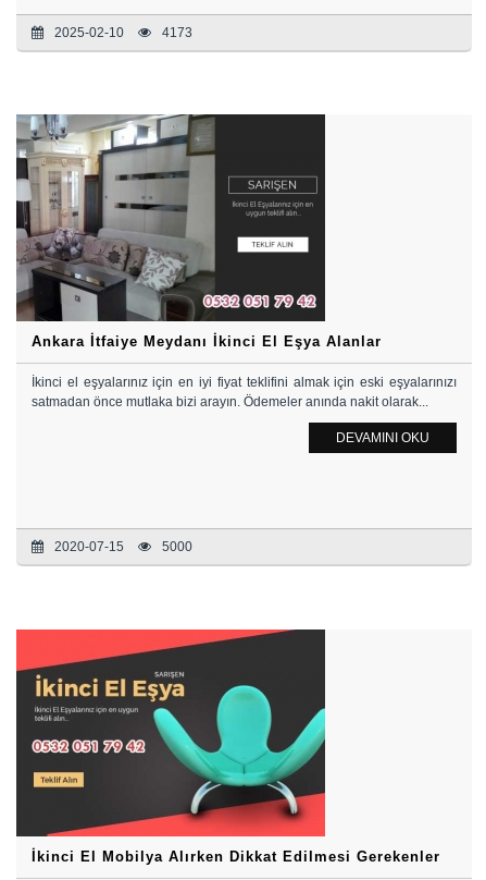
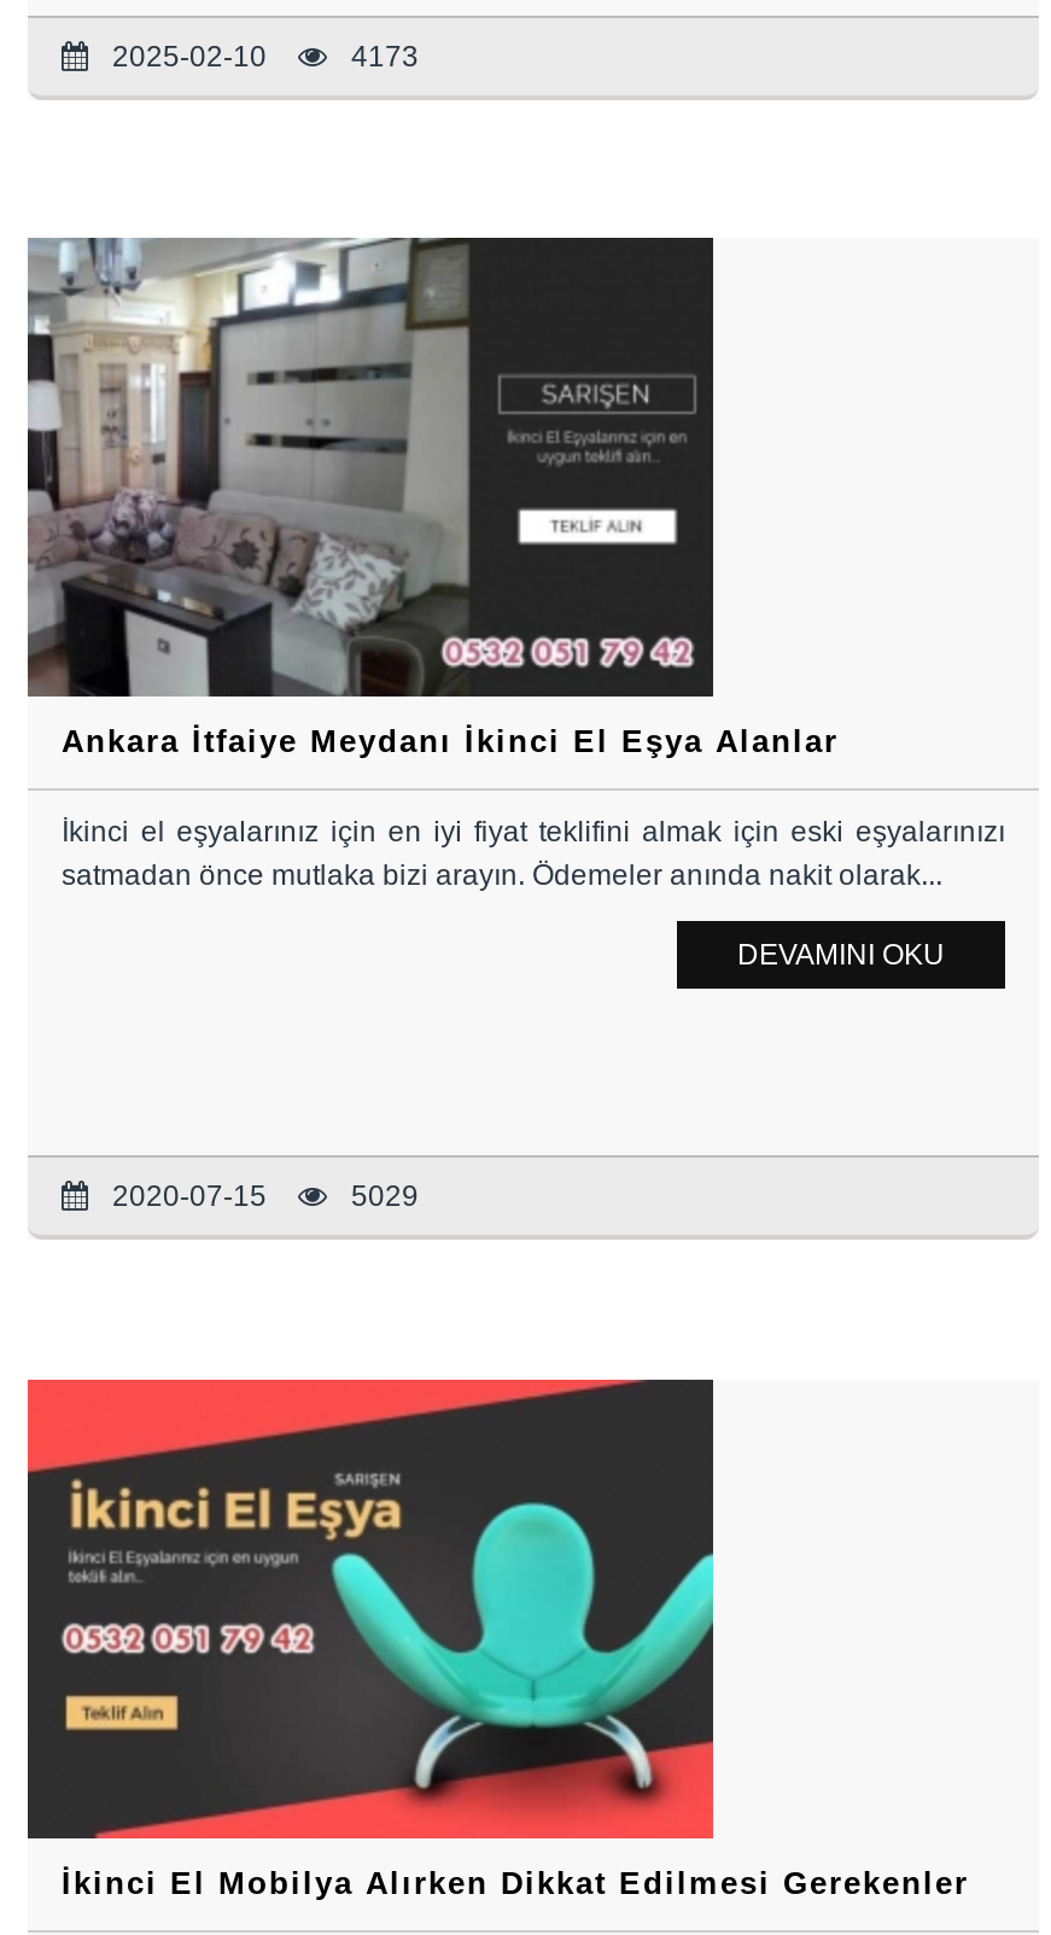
- 5000
+ 5029
